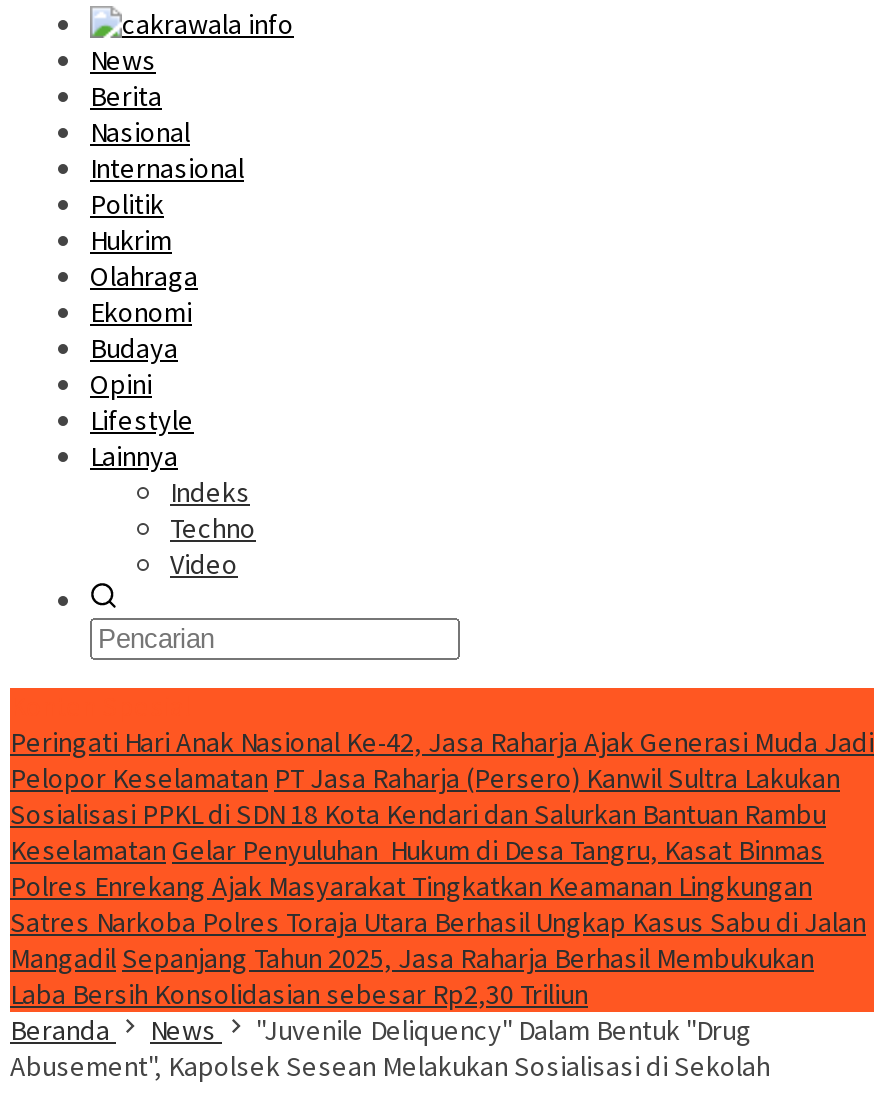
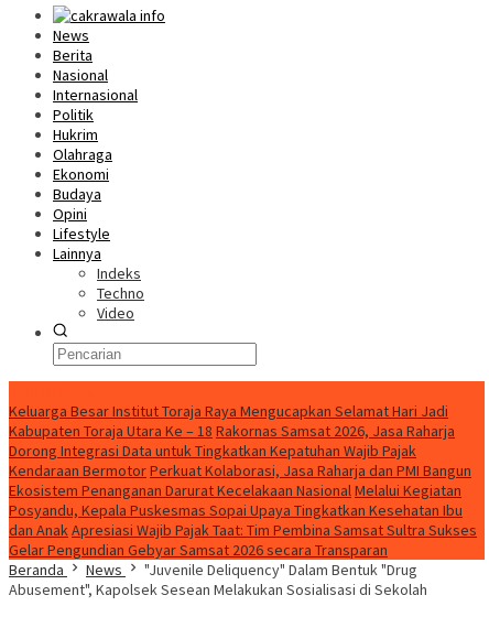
- Peringati Hari Anak Nasional Ke-42, Jasa Raharja Ajak Generasi Muda Jadi
- Pelopor Keselamatan PT Jasa Raharja (Persero) Kanwil Sultra Lakukan
- Sosialisasi PPKL di SDN 18 Kota Kendari dan Salurkan Bantuan Rambu
- Keselamatan Gelar Penyuluhan Hukum di Desa Tangru, Kasat Binmas
- Polres Enrekang Ajak Masyarakat Tingkatkan Keamanan Lingkungan
- Satres Narkoba Polres Toraja Utara Berhasil Ungkap Kasus Sabu di Jalan
- Mangadil Sepanjang Tahun 2025, Jasa Raharja Berhasil Membukukan
- Laba Bersih Konsolidasian sebesar Rp2,30 Triliun
+ Keluarga Besar Institut Toraja Raya Mengucapkan Selamat Hari Jadi
+ Kabupaten Toraja Utara Ke – 18 Rakornas Samsat 2026, Jasa Raharja
+ Dorong Integrasi Data untuk Tingkatkan Kepatuhan Wajib Pajak
+ Kendaraan Bermotor Perkuat Kolaborasi, Jasa Raharja dan PMI Bangun
+ Ekosistem Penanganan Darurat Kecelakaan Nasional Melalui Kegiatan
+ Posyandu, Kepala Puskesmas Sopai Upaya Tingkatkan Kesehatan Ibu
+ dan Anak Apresiasi Wajib Pajak Taat: Tim Pembina Samsat Sultra Sukses
+ Gelar Pengundian Gebyar Samsat 2026 secara Transparan
